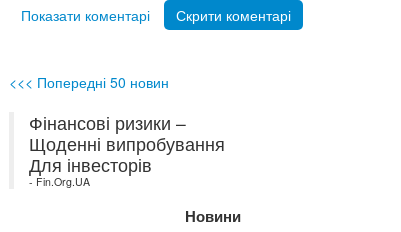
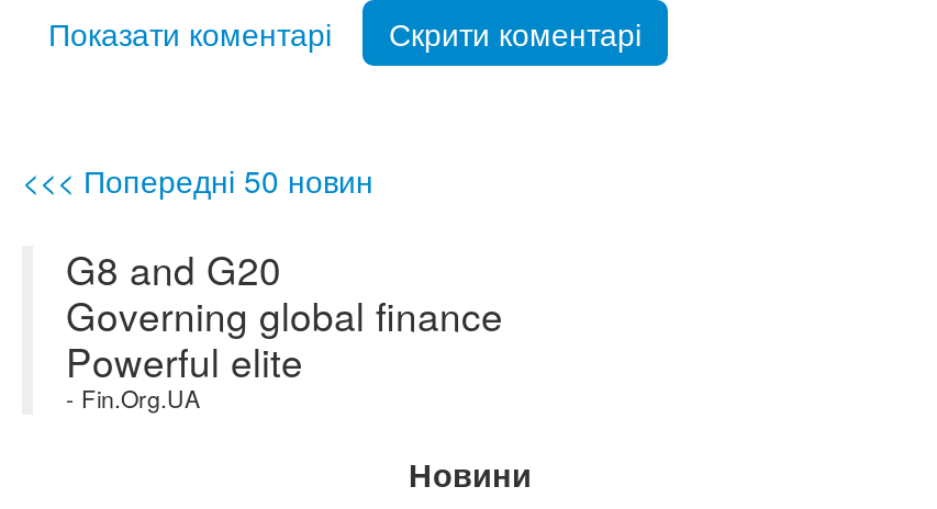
- Фінансові ризики –
- Щоденні випробування
- Для інвесторів
+ G8 and G20
+ Governing global finance
+ Powerful elite
